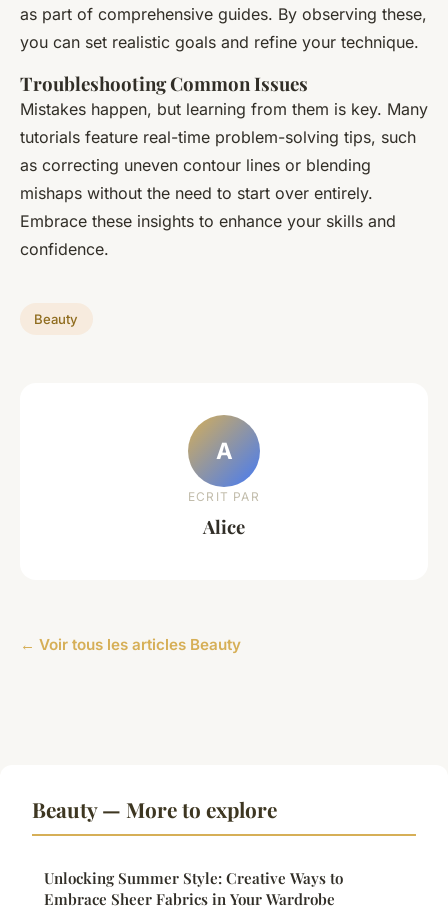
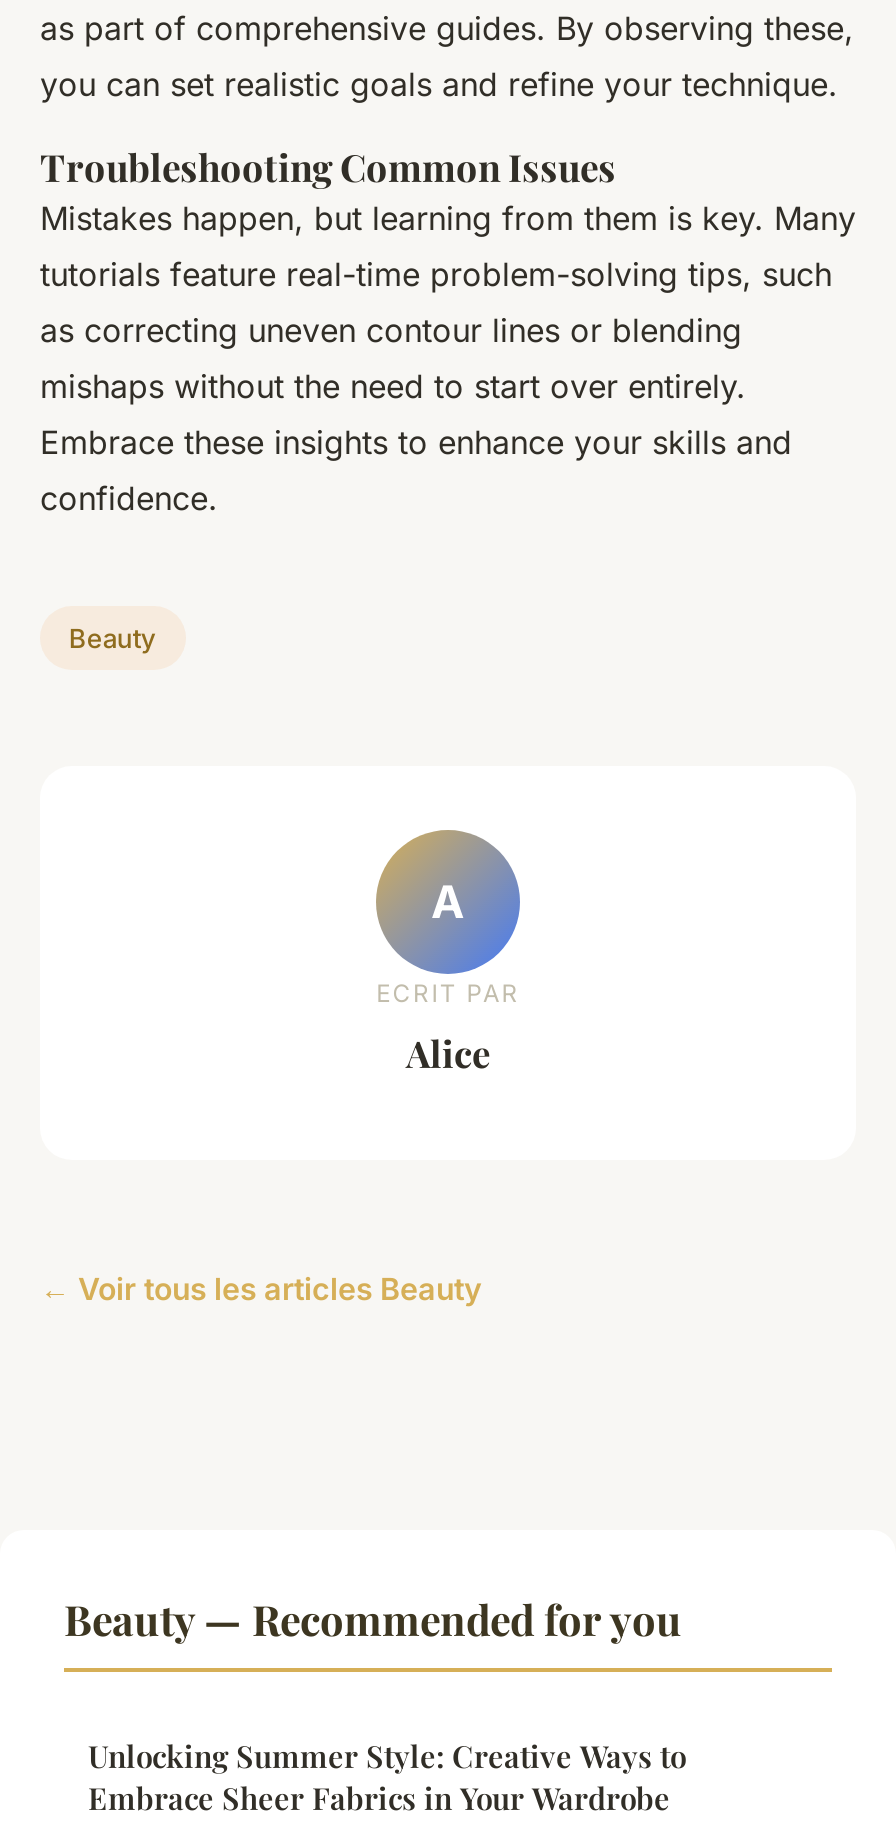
- Beauty — More to explore
+ Beauty — Recommended for you
